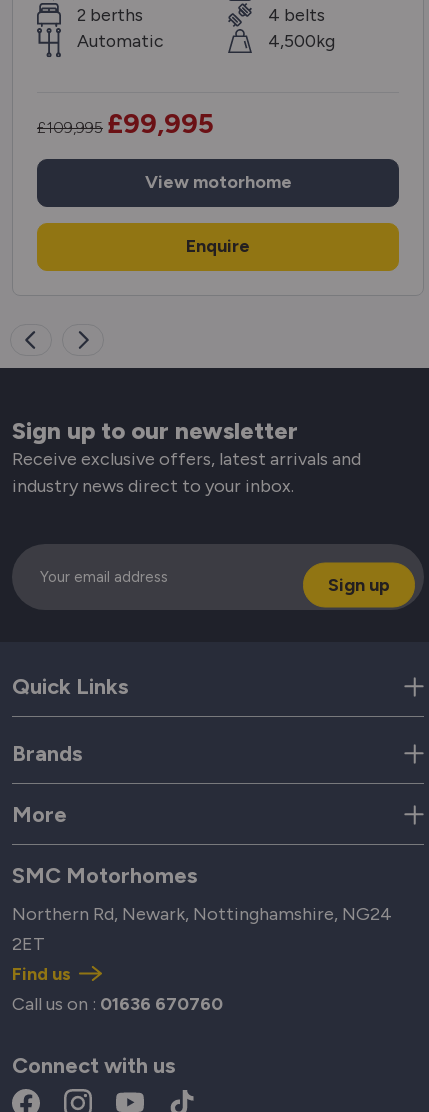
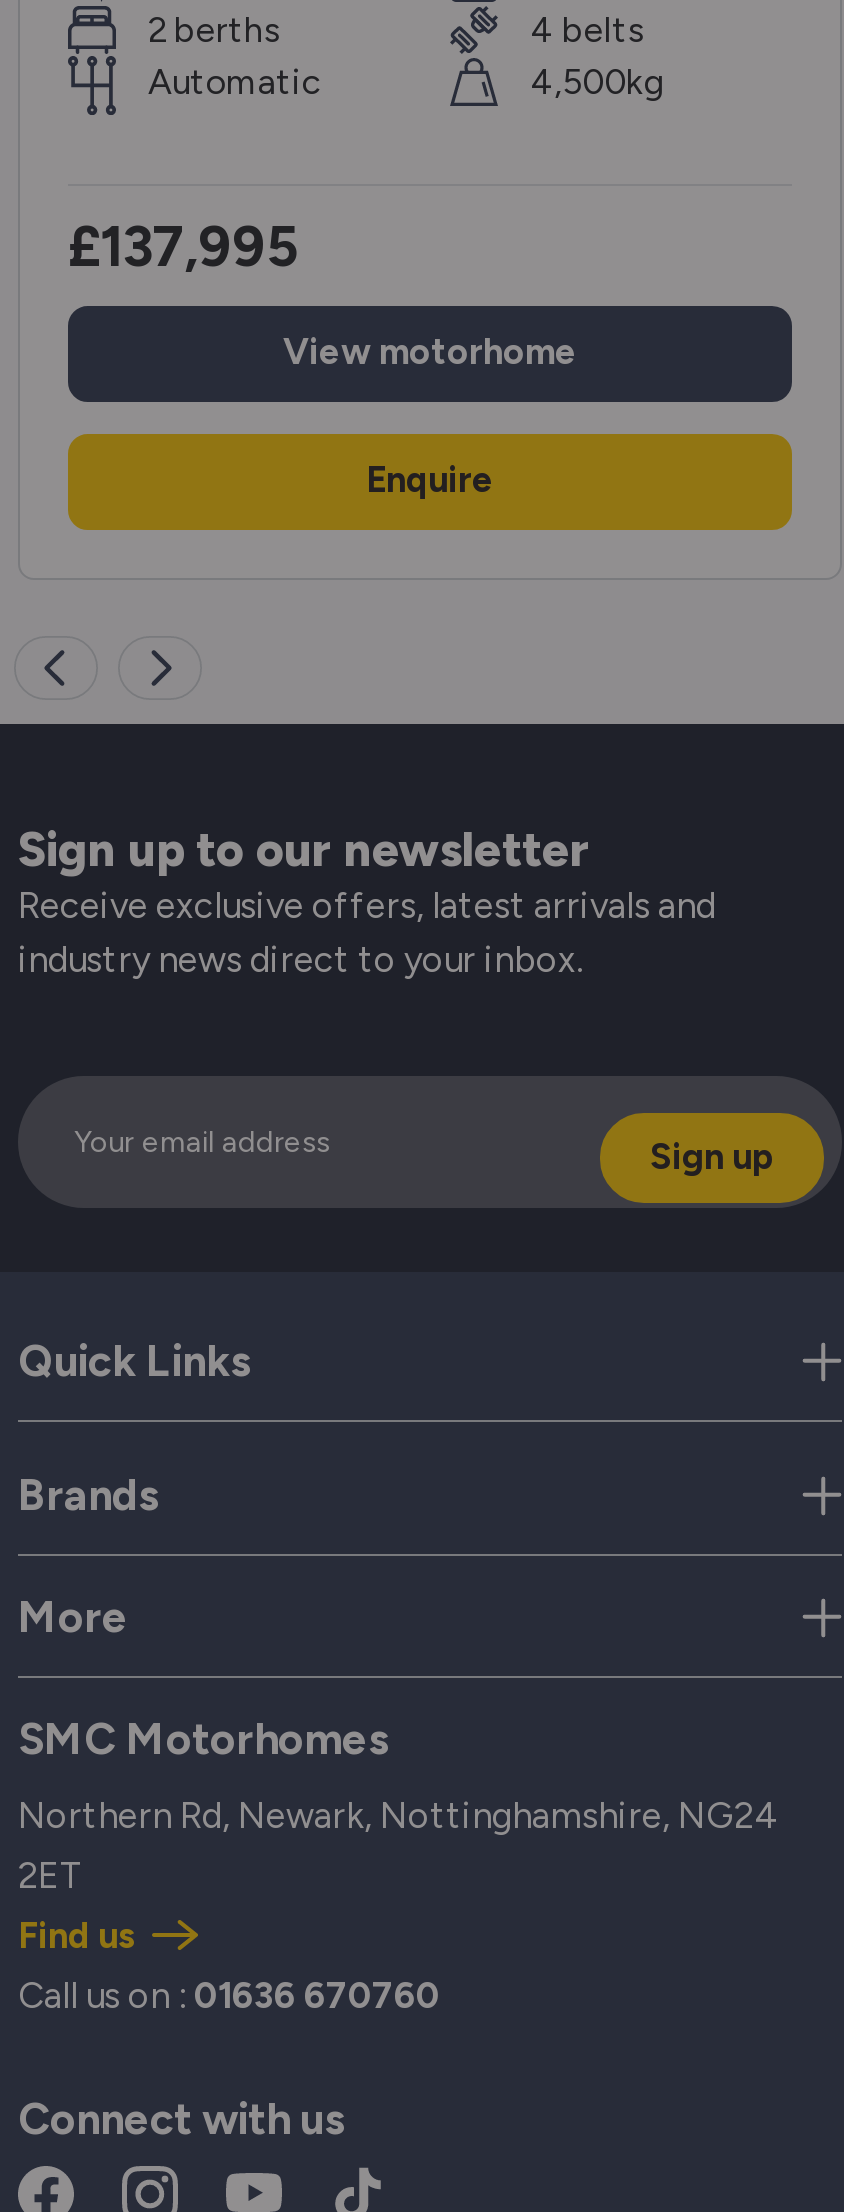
- £109,995 £99,995
+ £137,995
